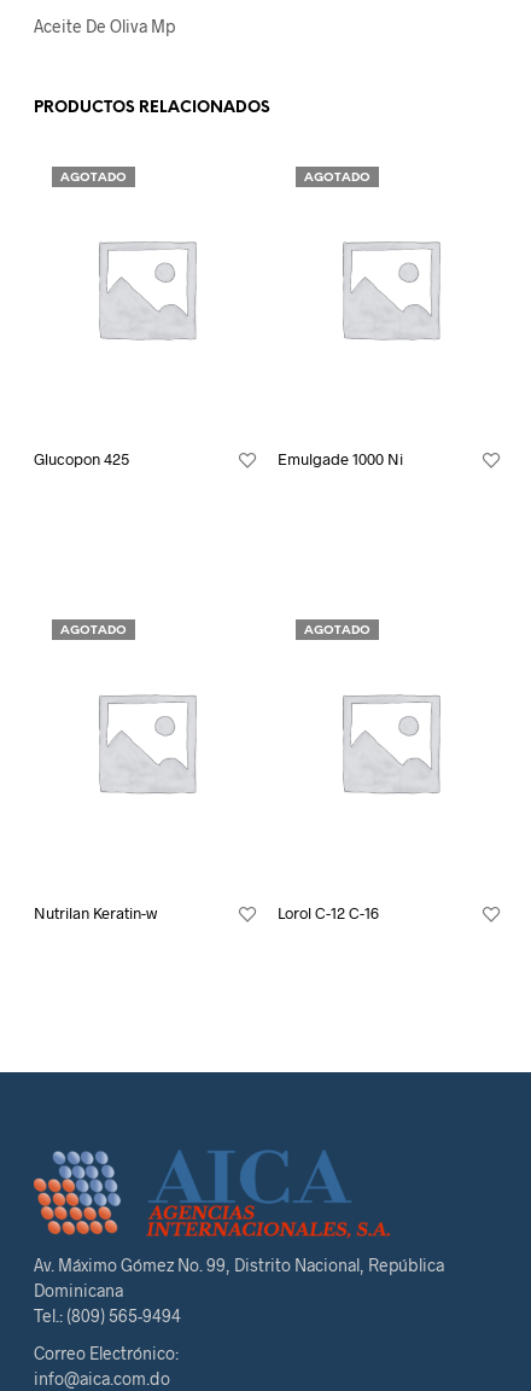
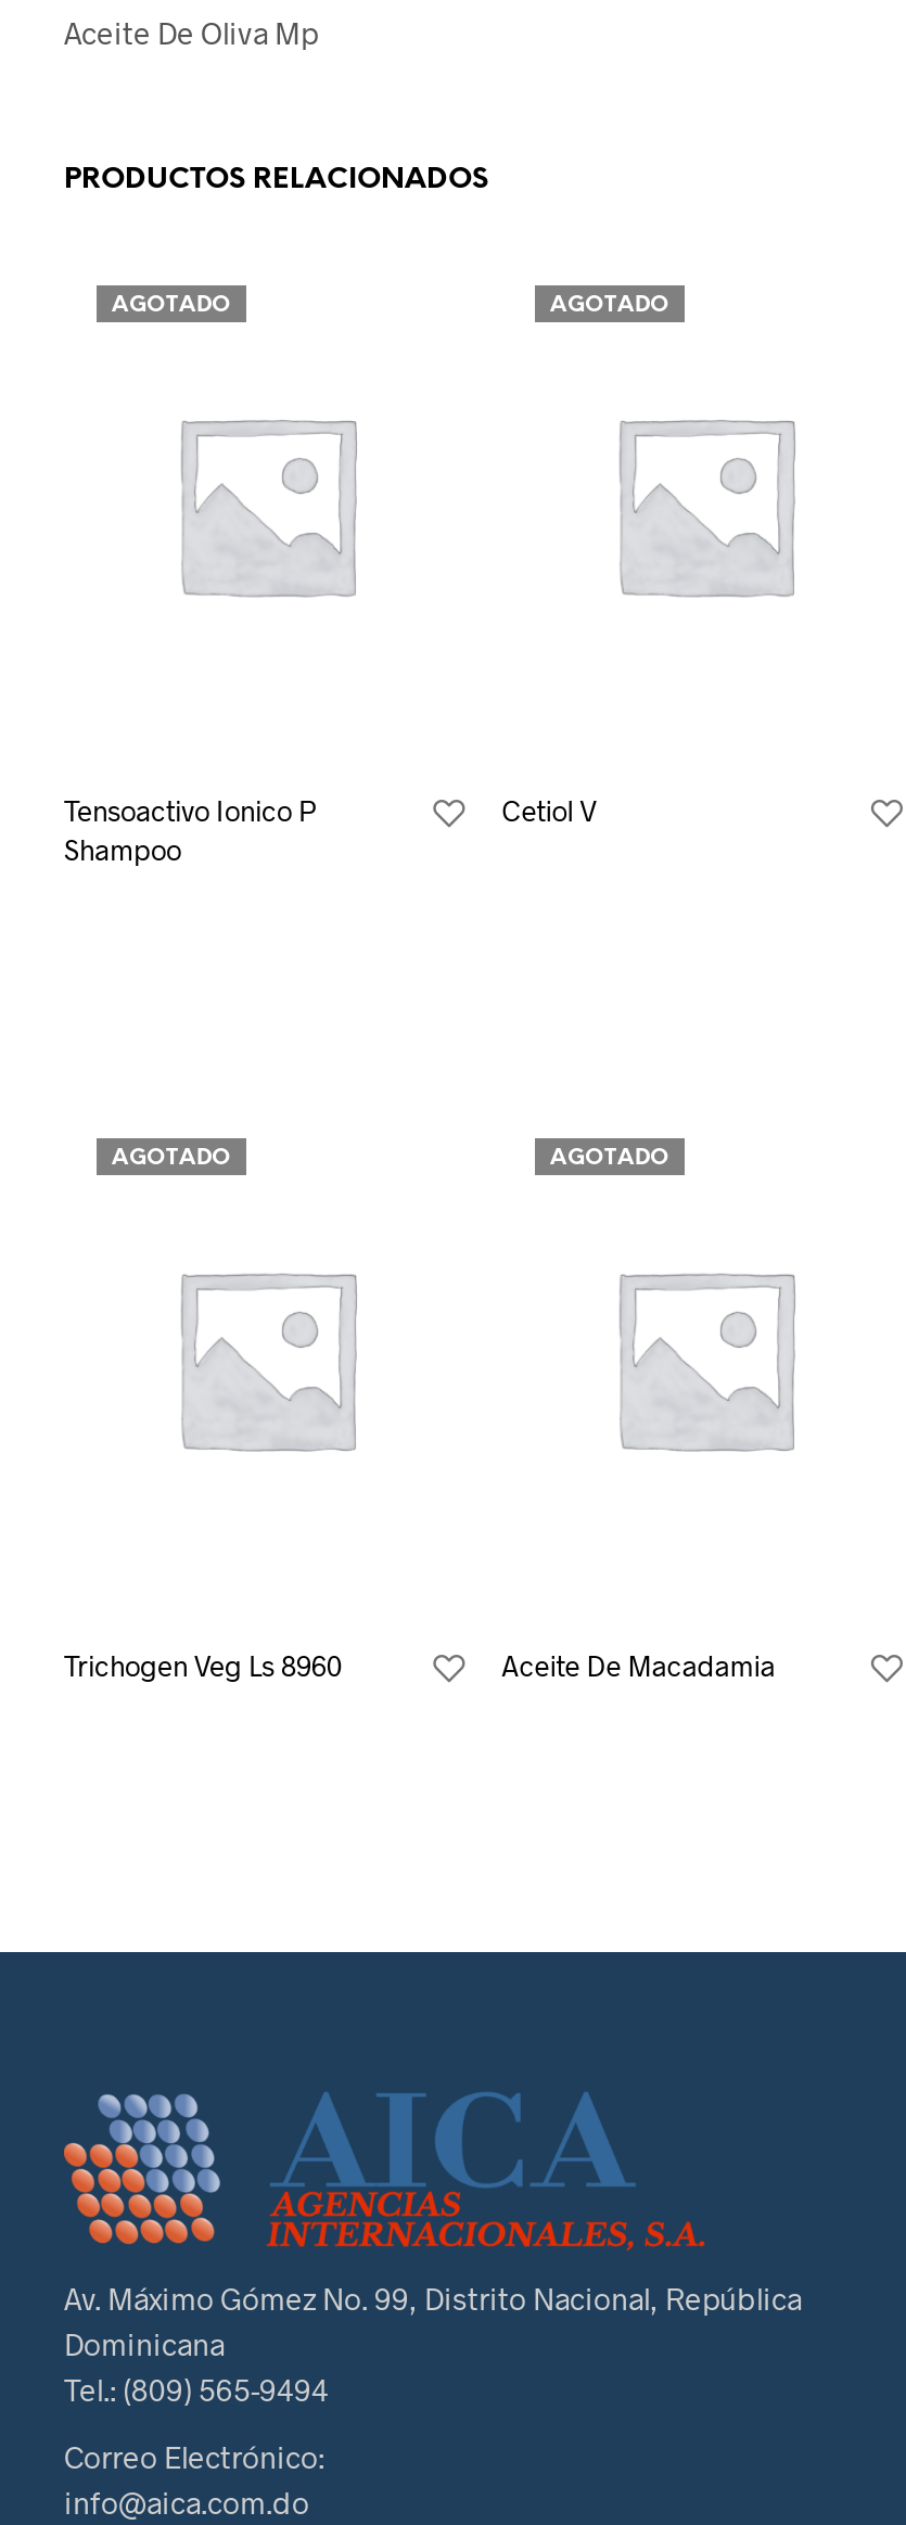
- Glucopon 425
+ Tensoactivo Ionico P
+ Shampoo

- Emulgade 1000 Ni
+ Cetiol V

- Nutrilan Keratin-w
+ Trichogen Veg Ls 8960

- Lorol C-12 C-16
+ Aceite De Macadamia
